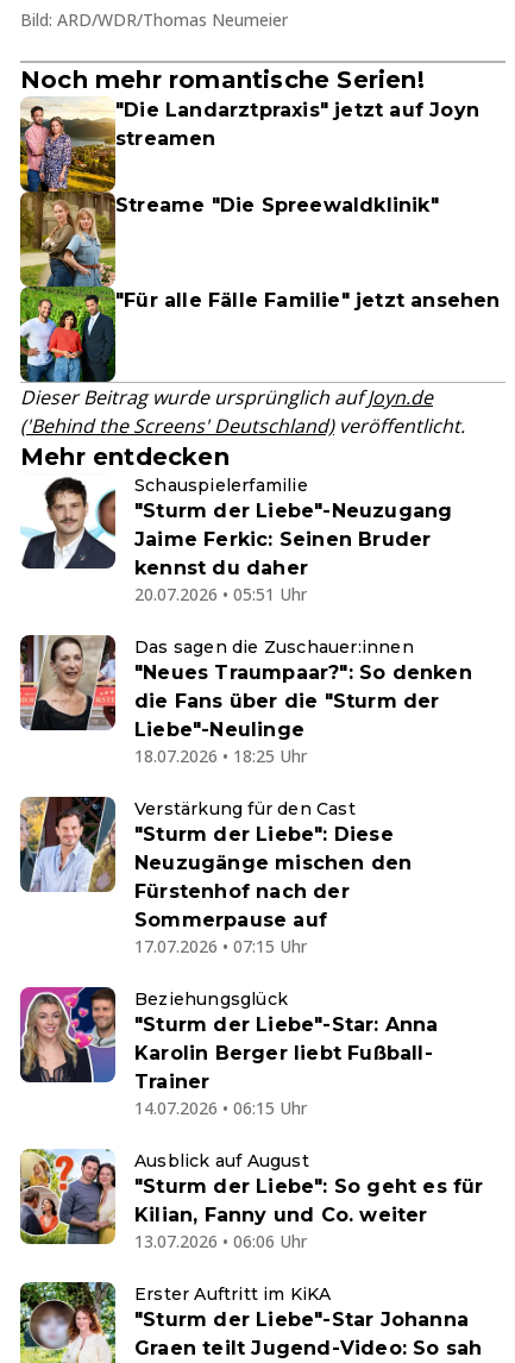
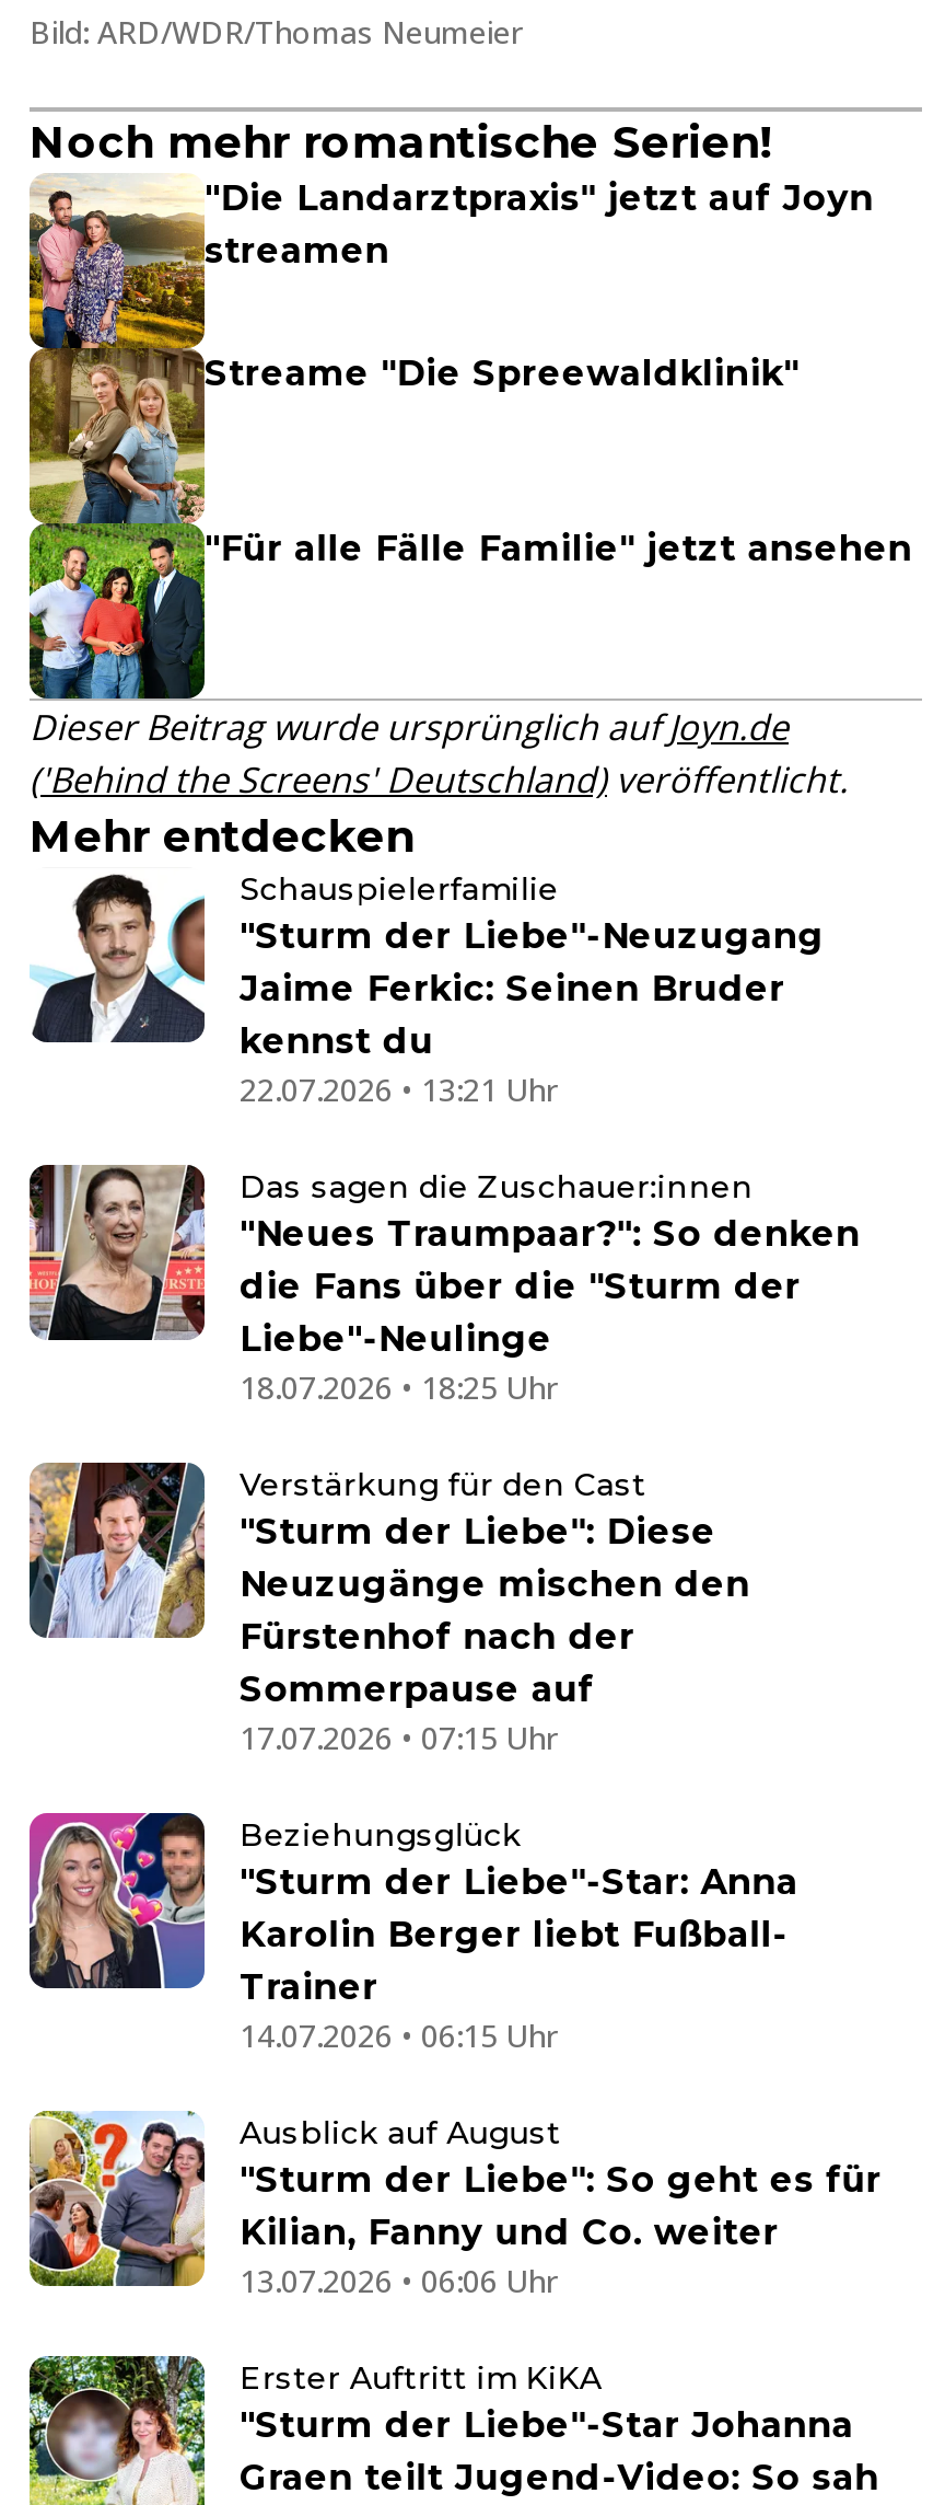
- kennst du daher
- 20.07.2026 • 05:51 Uhr
+ kennst du
+ 22.07.2026 • 13:21 Uhr
